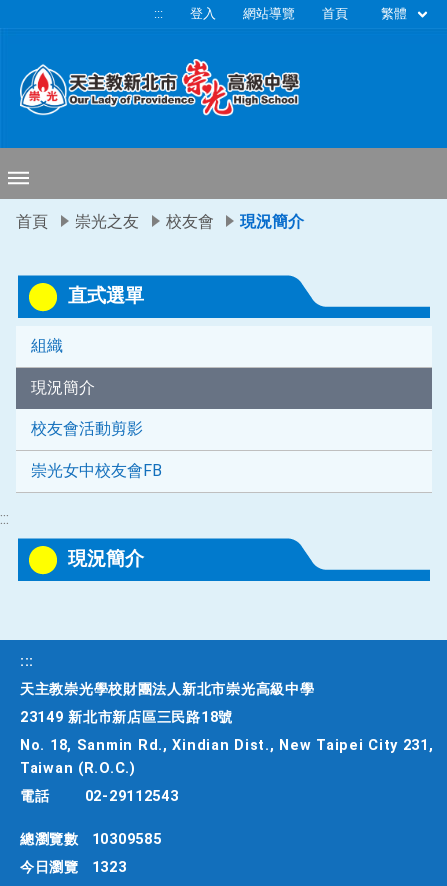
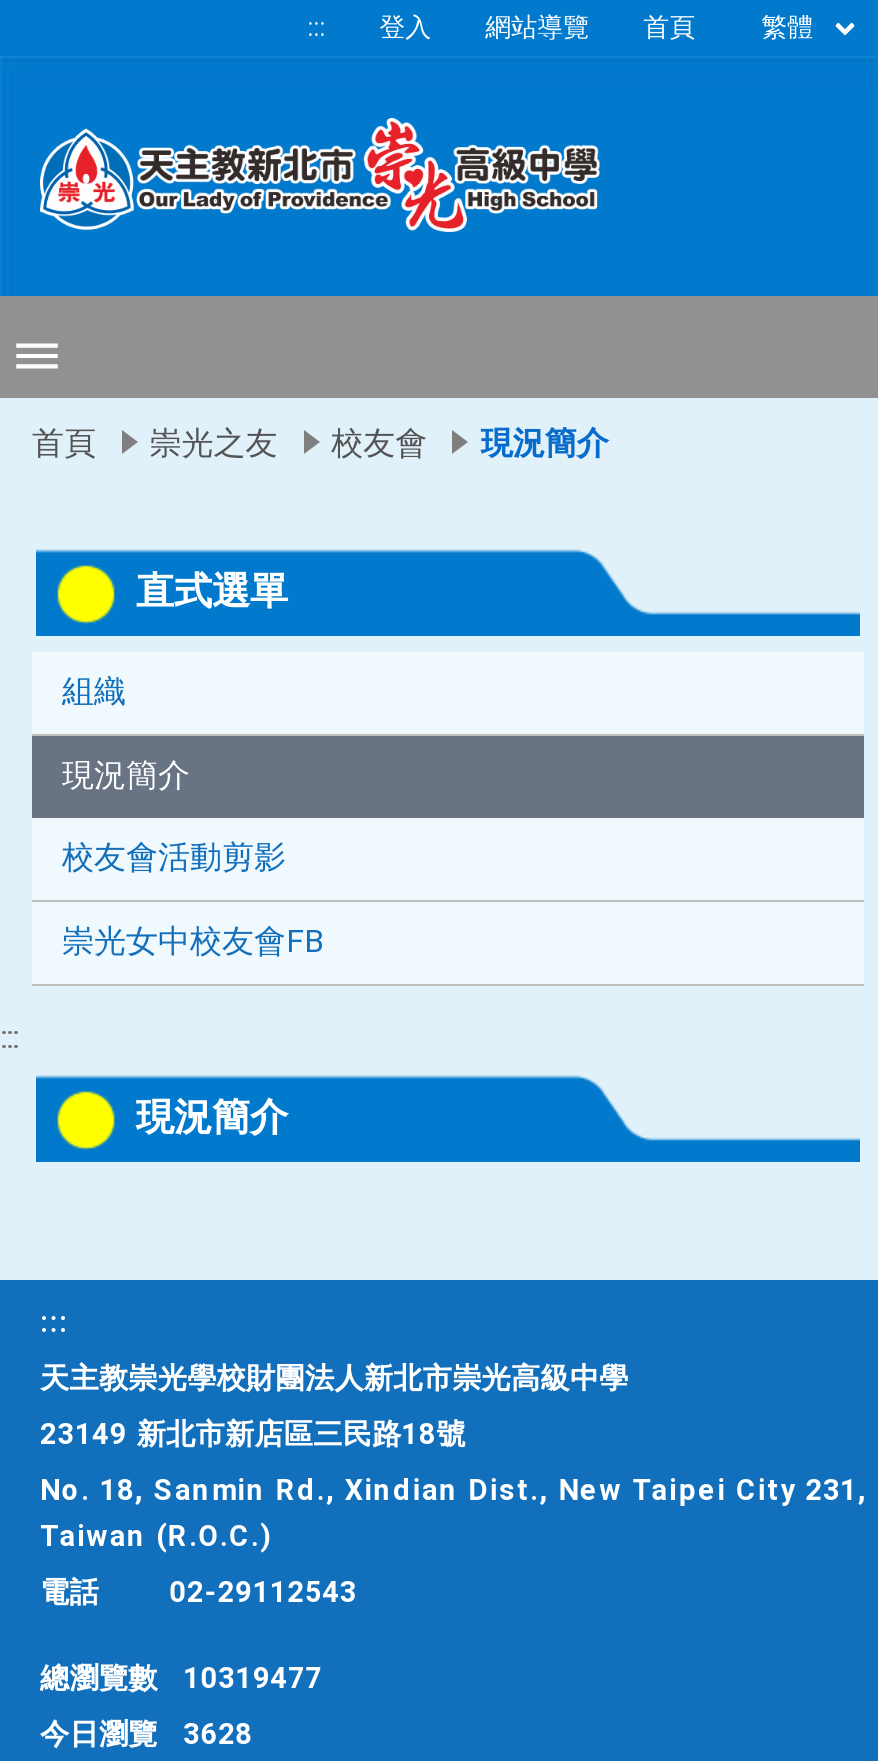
- 總瀏覽數 10309585
+ 總瀏覽數 10319477

- 今日瀏覽 1323
+ 今日瀏覽 3628
